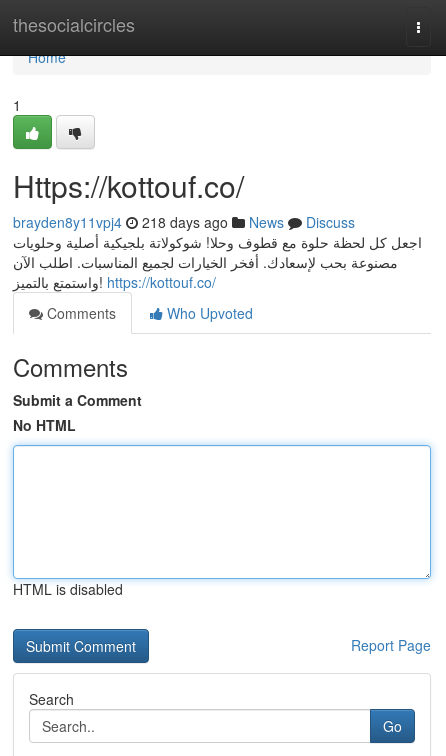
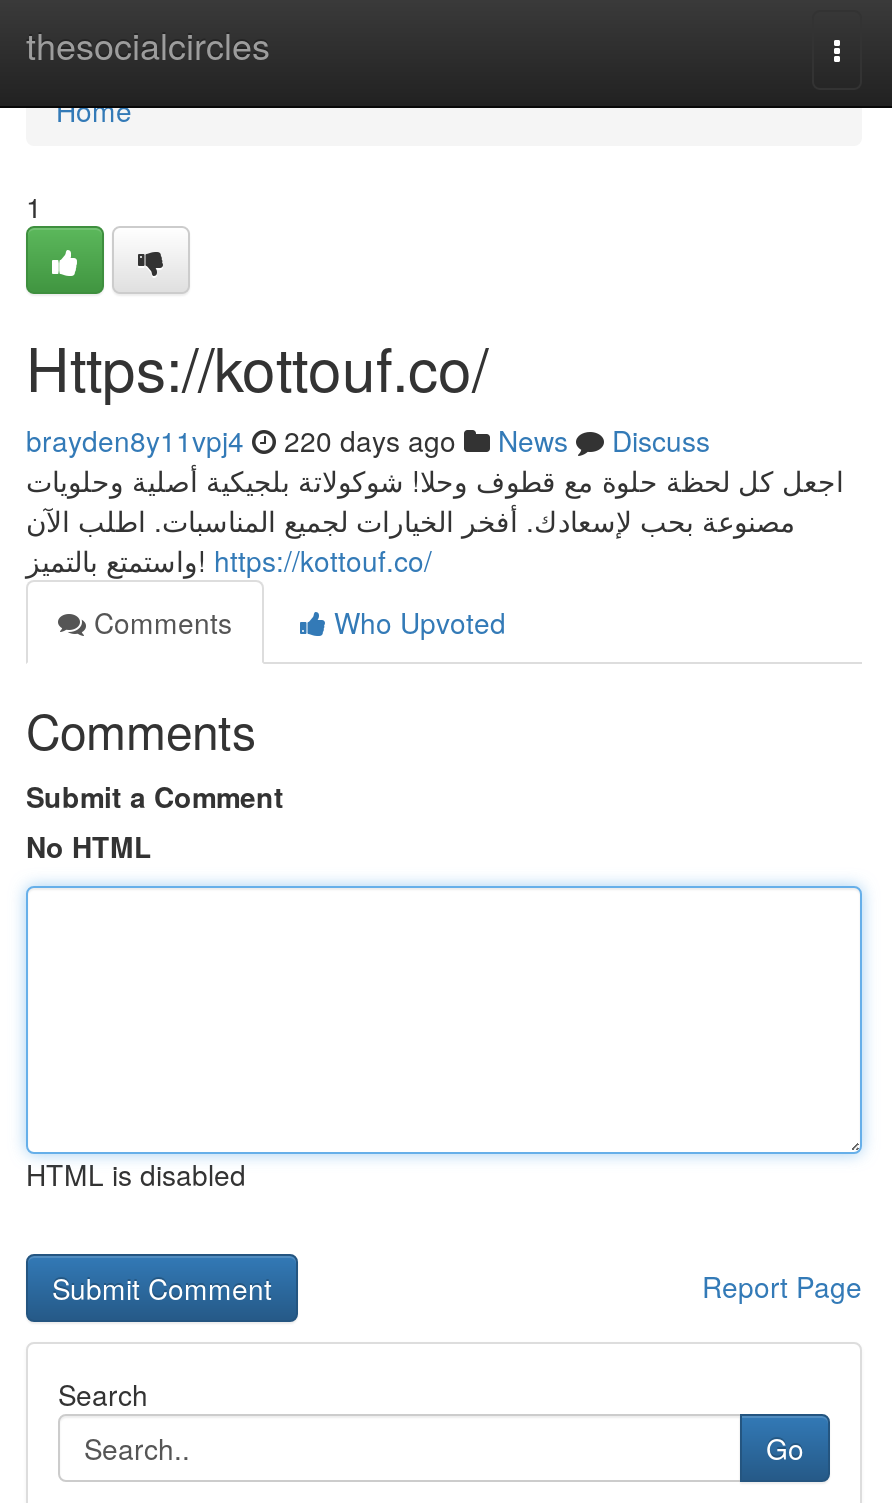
- brayden8y11vpj4 218 days ago News Discuss
+ brayden8y11vpj4 220 days ago News Discuss
